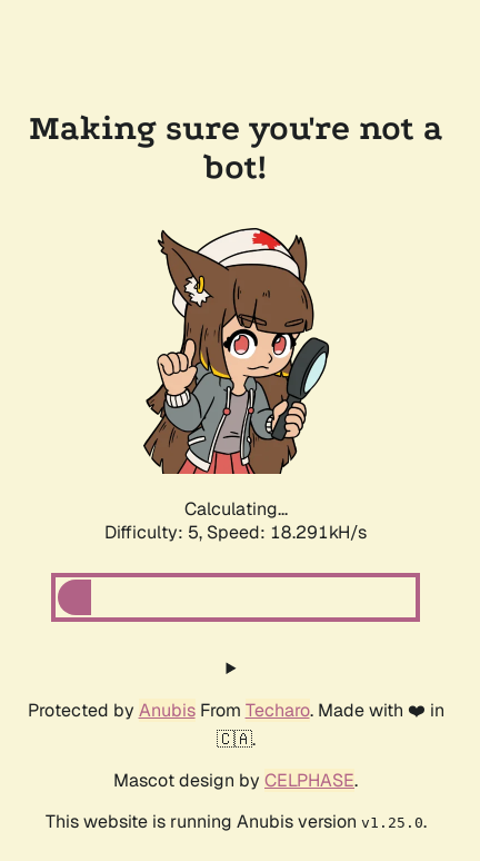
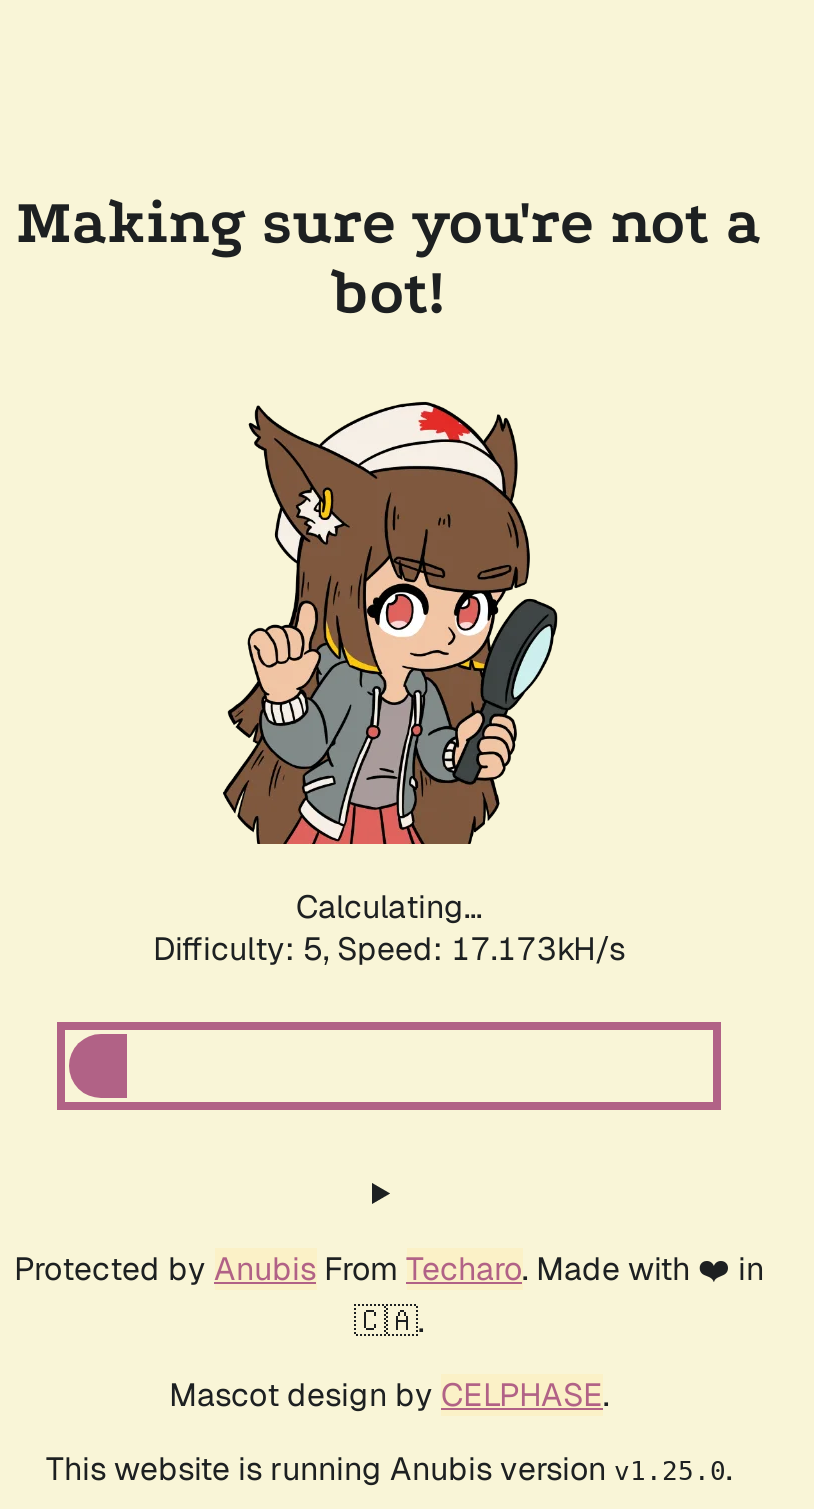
- Difficulty: 5, Speed: 18.291kH/s
+ Difficulty: 5, Speed: 17.173kH/s
